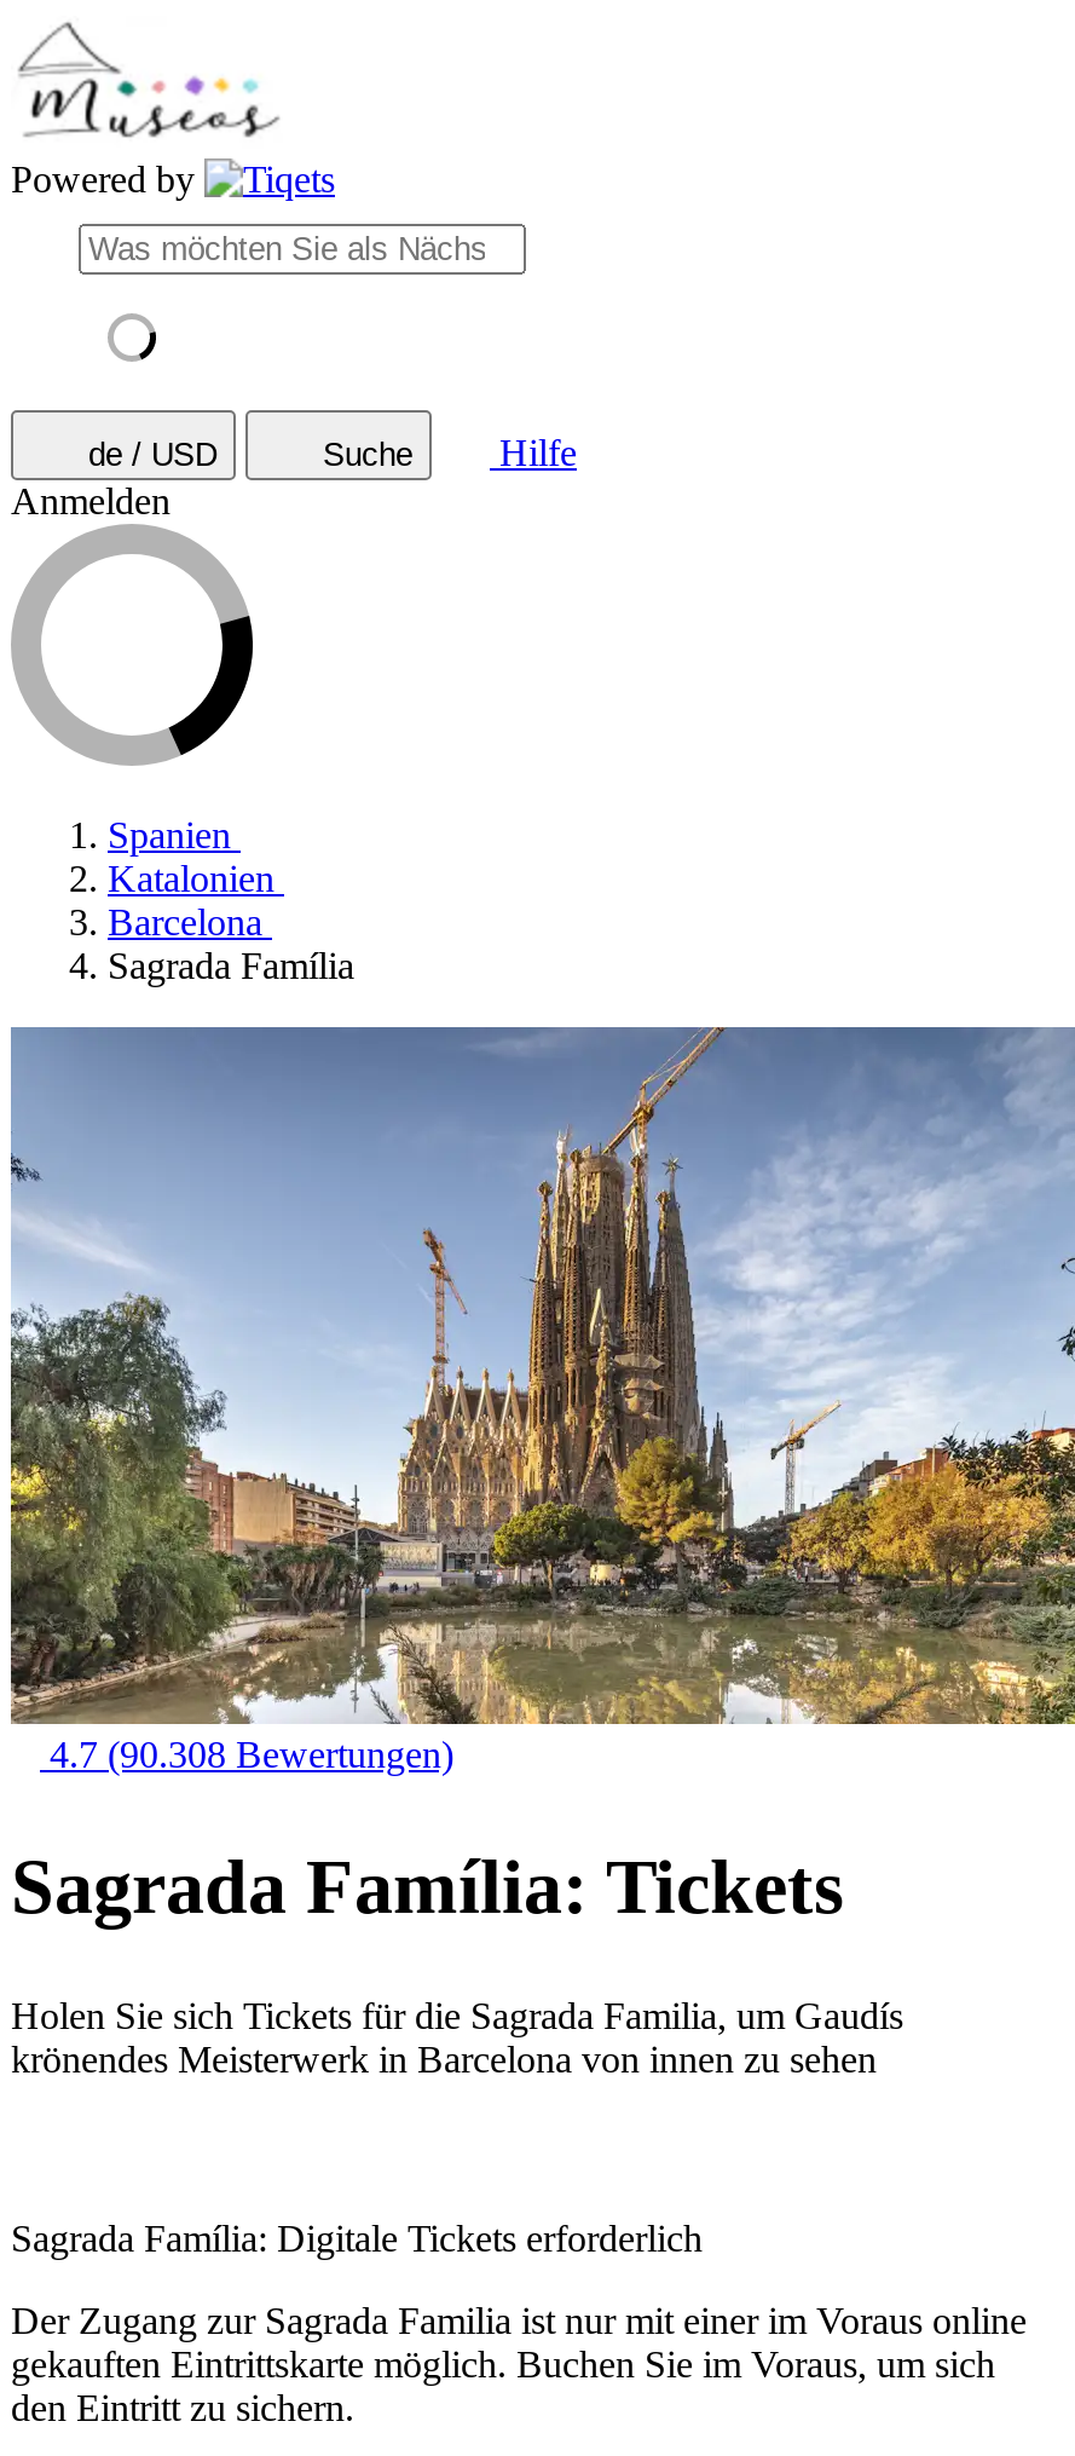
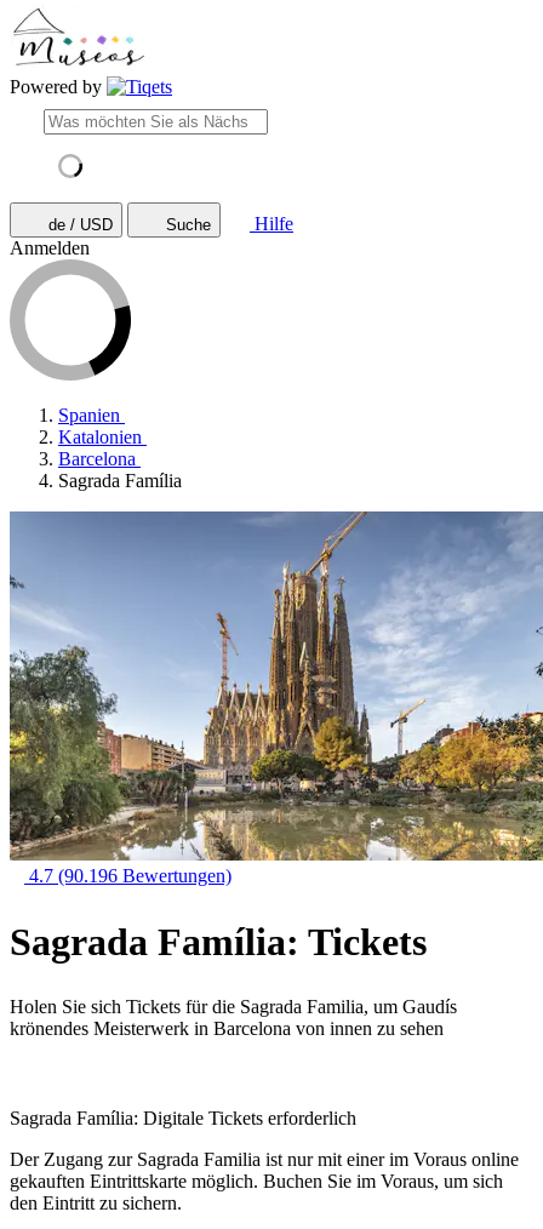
- 4.7 (90.308 Bewertungen)
+ 4.7 (90.196 Bewertungen)
